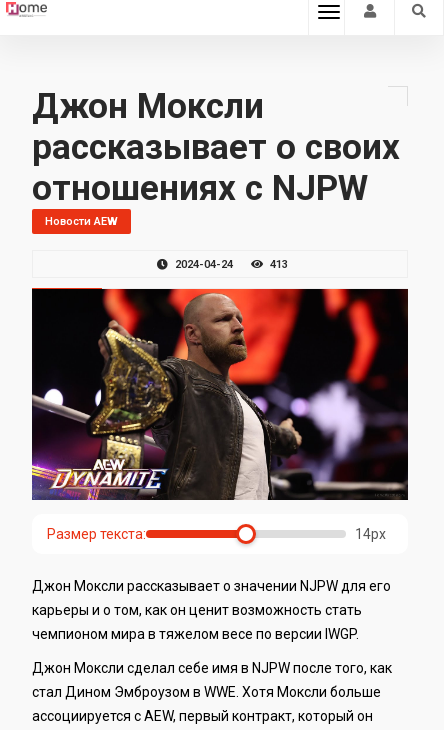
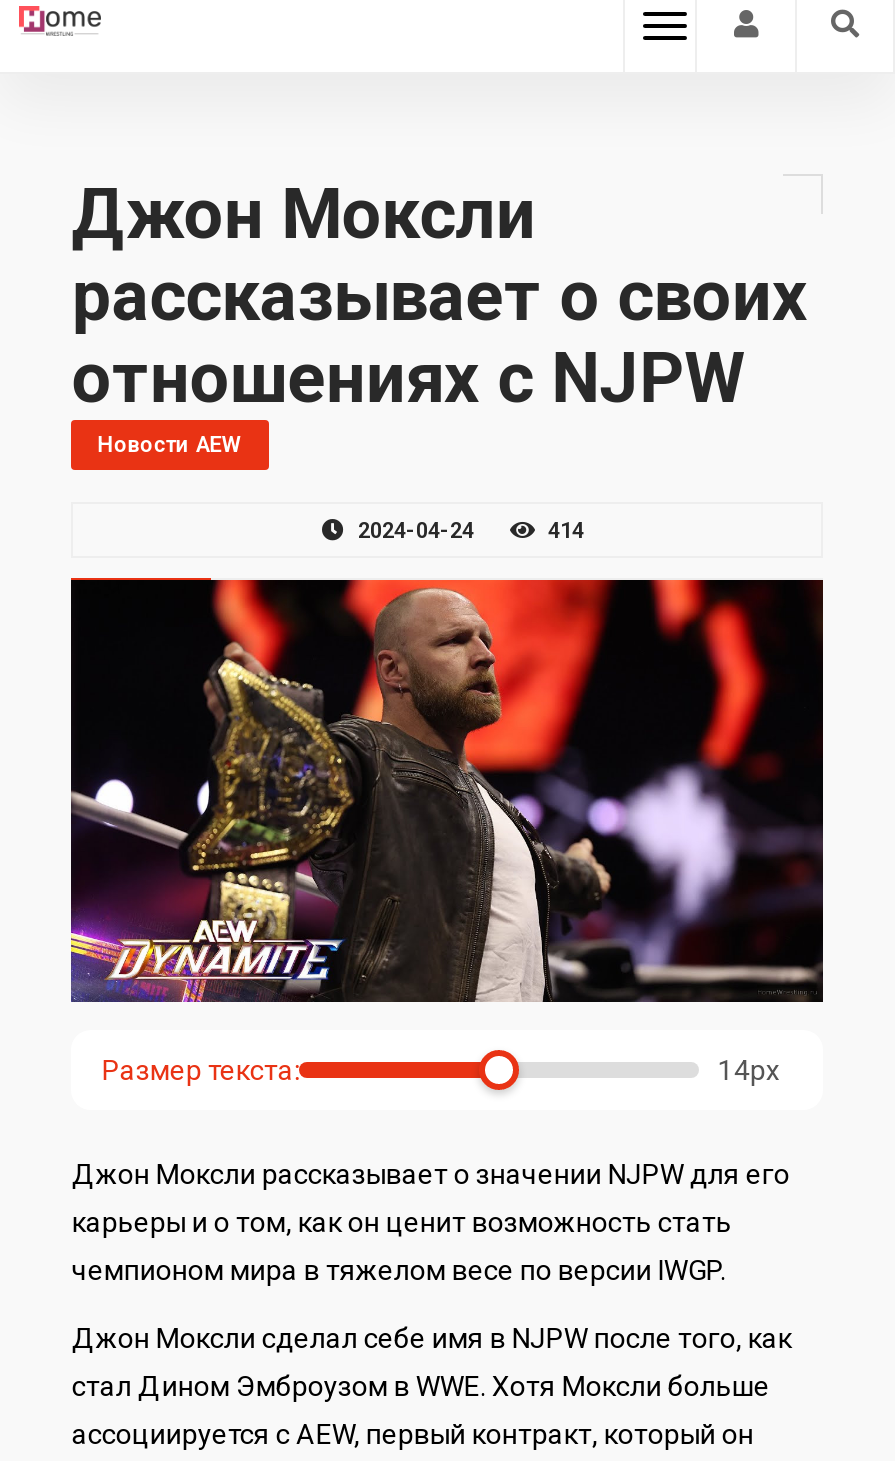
- 413
+ 414
